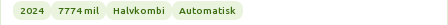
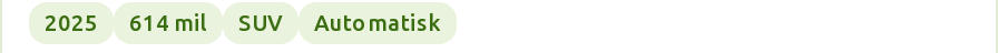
- 2024
- 7774 mil
- Halvkombi
+ 2025
+ 614 mil
+ SUV
